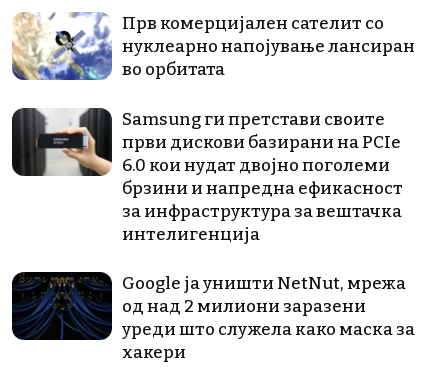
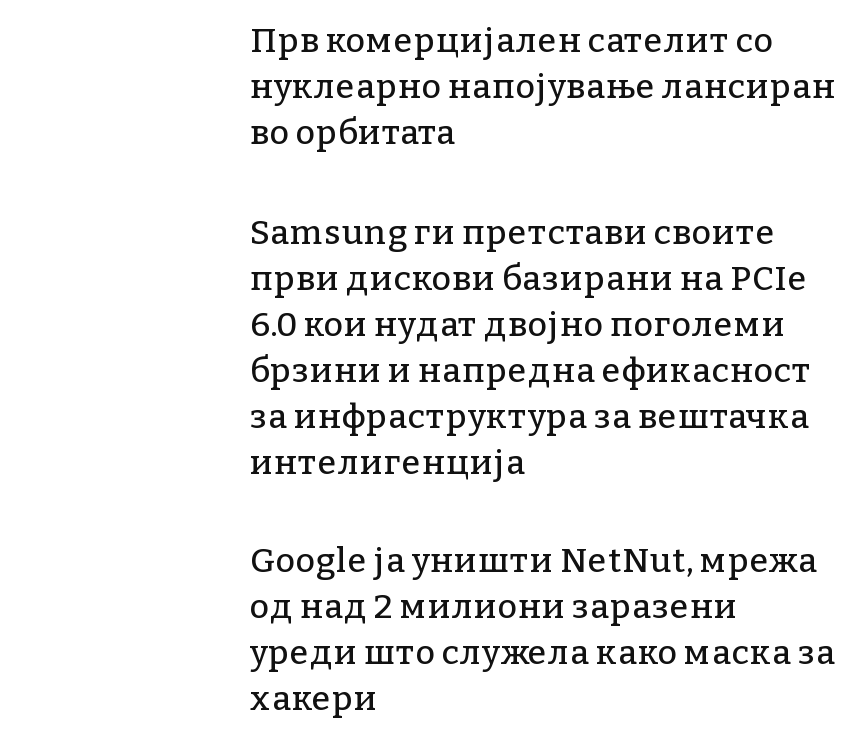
- [image]

- [image]

- [image]
